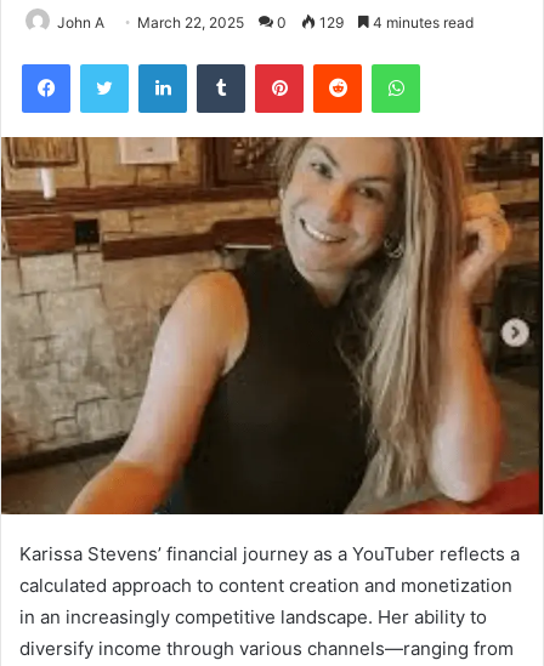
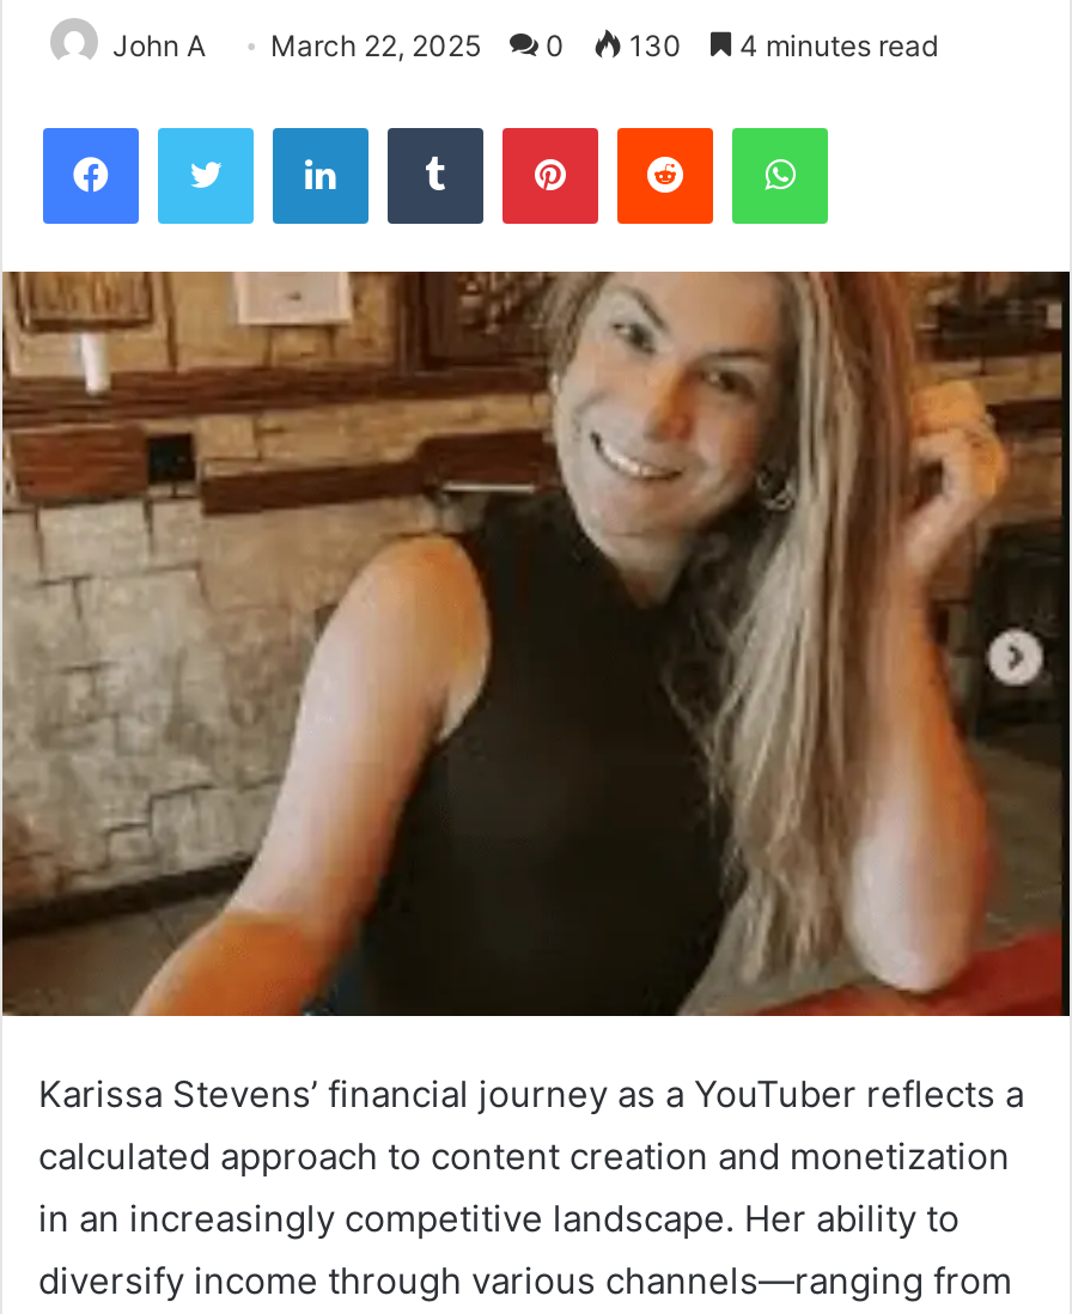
- John A March 22, 2025 0 129 4 minutes read
+ John A March 22, 2025 0 130 4 minutes read
